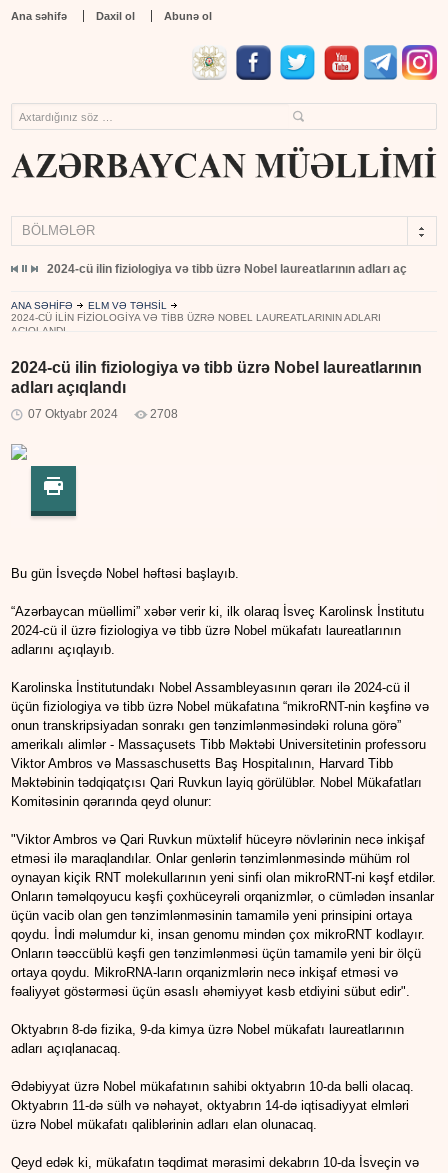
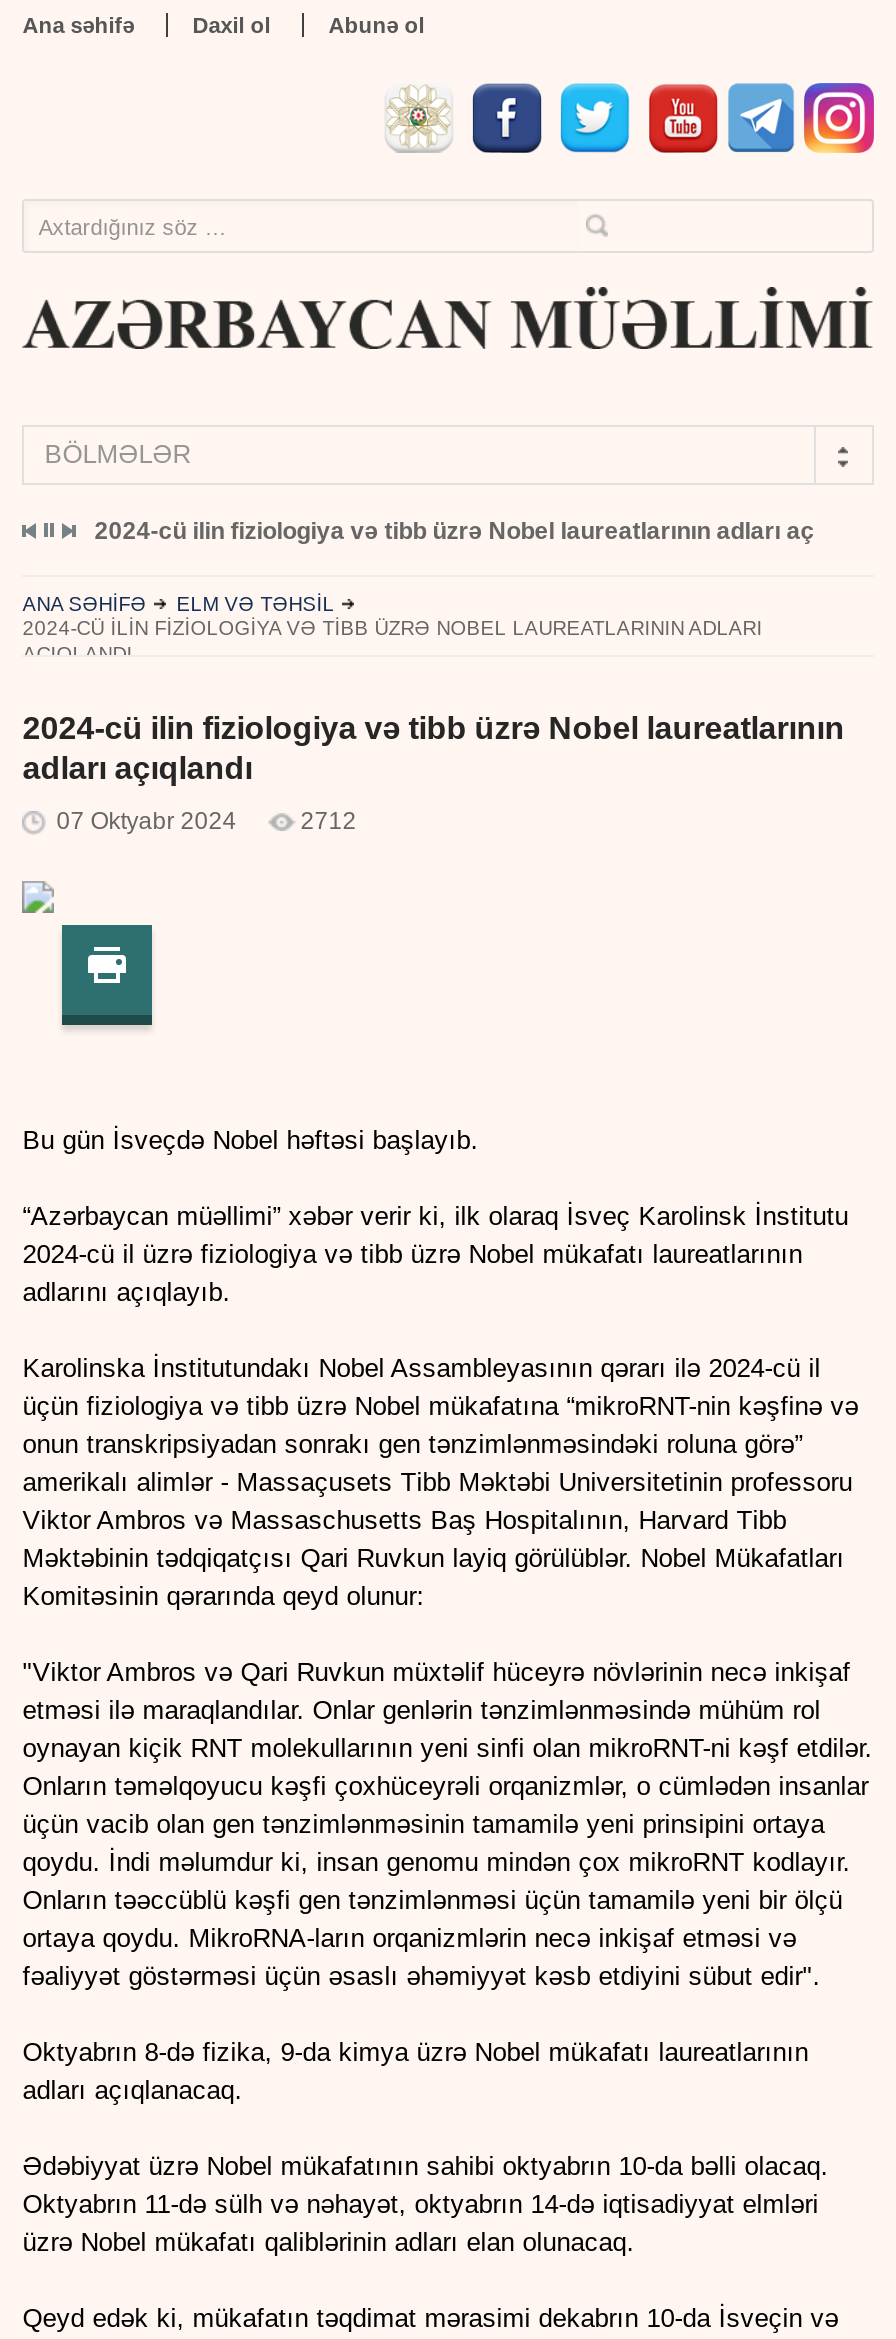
- 2708
+ 2712
